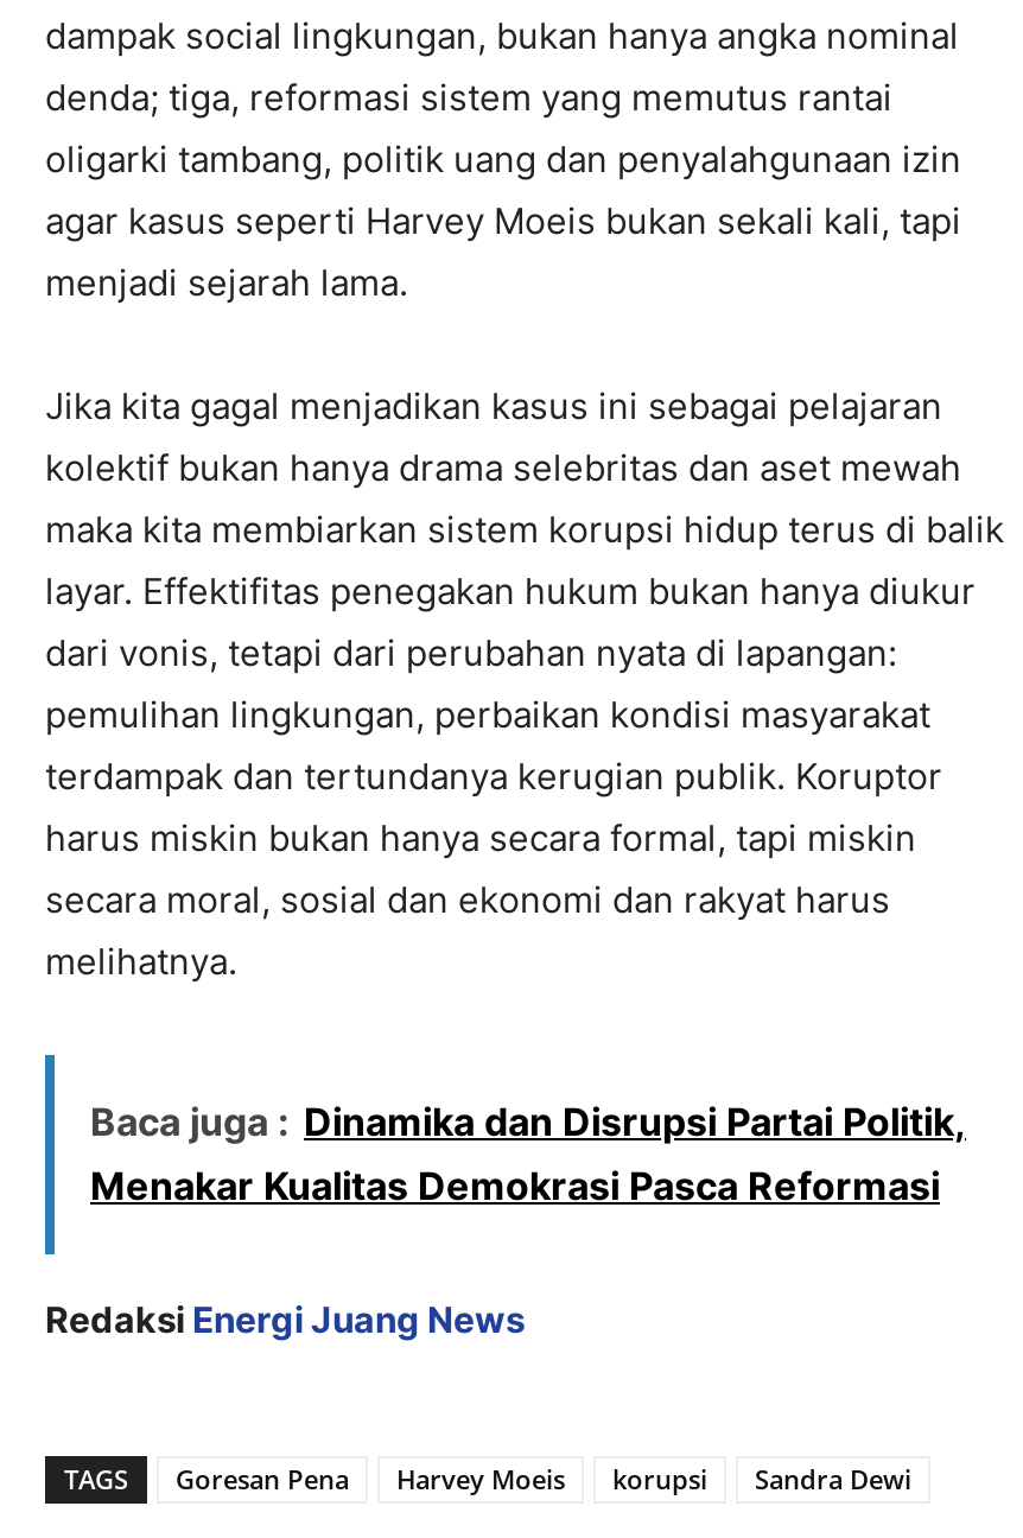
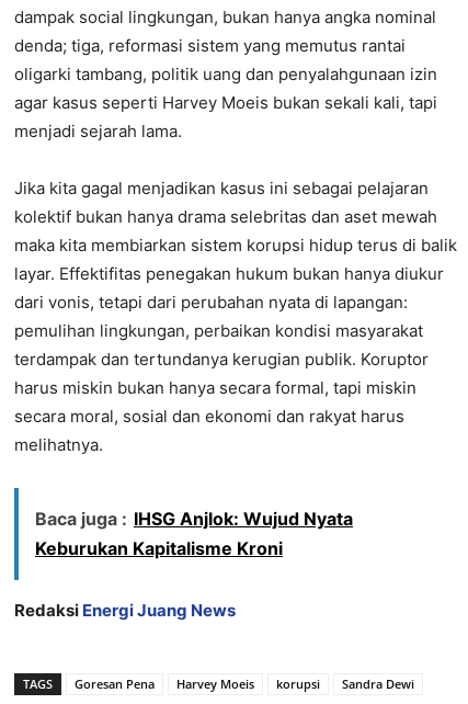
- Baca juga : Dinamika dan Disrupsi Partai Politik,
- Menakar Kualitas Demokrasi Pasca Reformasi
+ Baca juga : IHSG Anjlok: Wujud Nyata
+ Keburukan Kapitalisme Kroni
